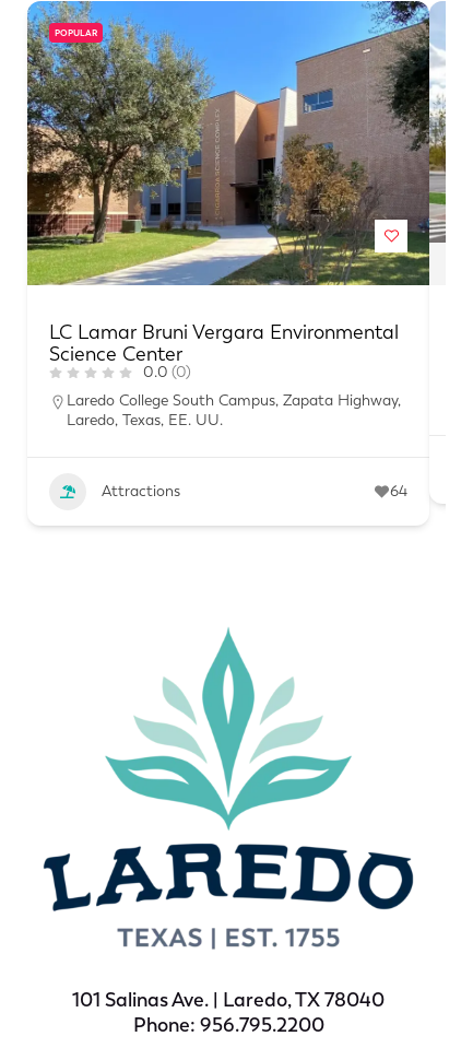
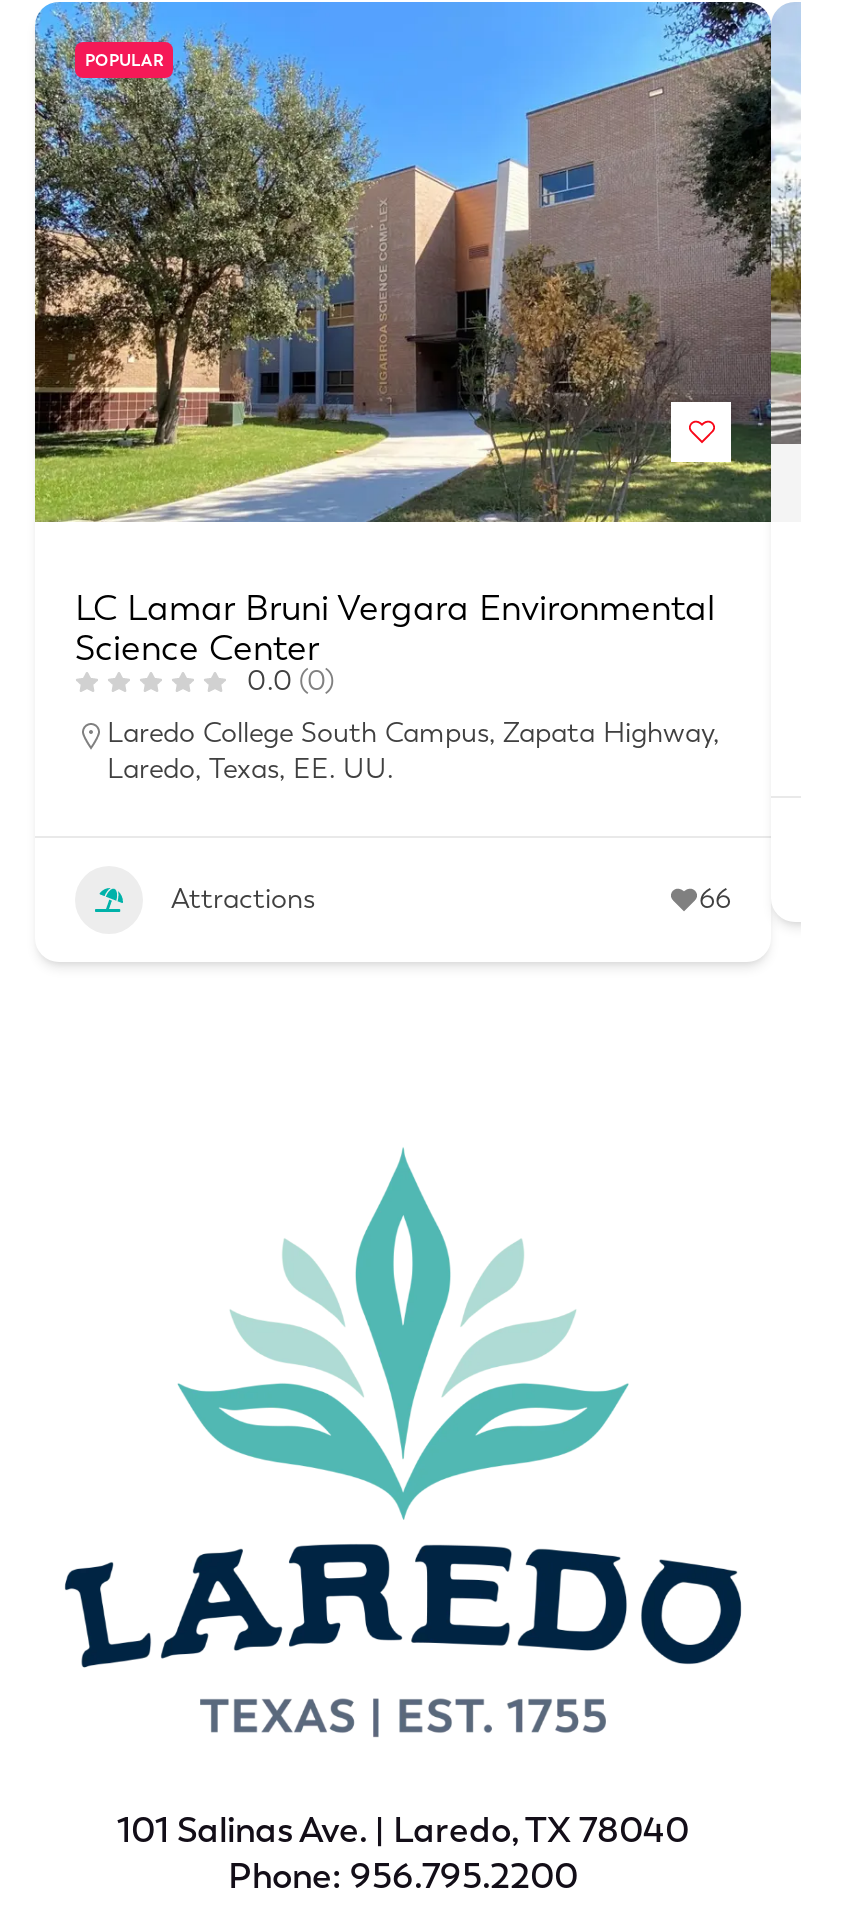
- 64
+ 66
